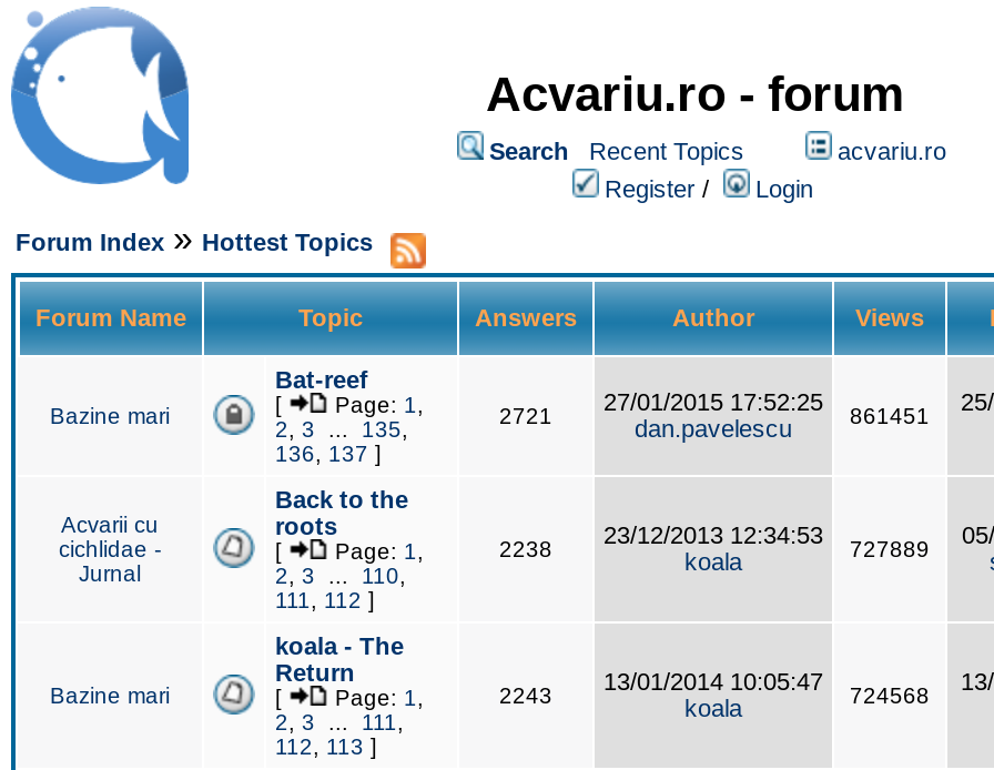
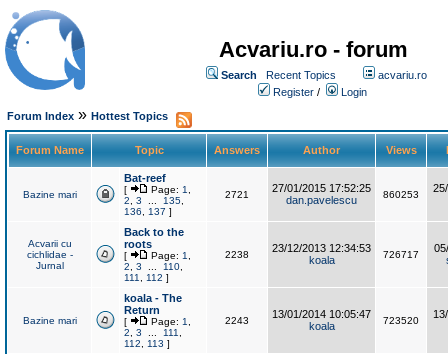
- 861451
+ 860253

- 727889
+ 726717

- 724568
+ 723520
